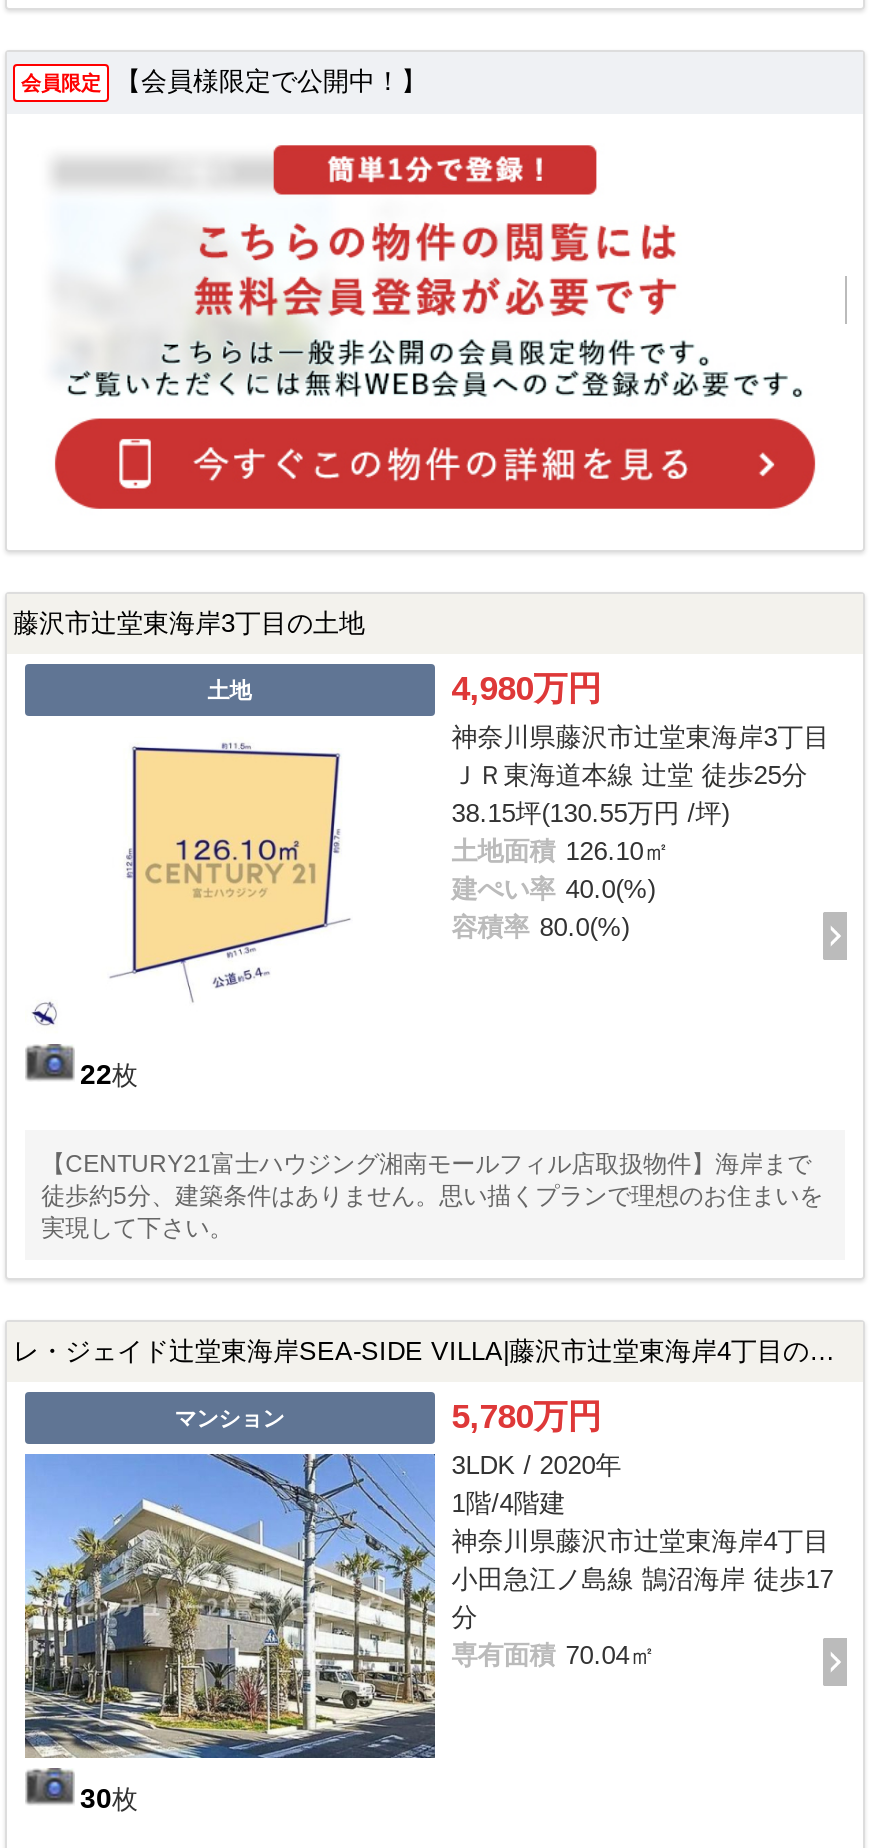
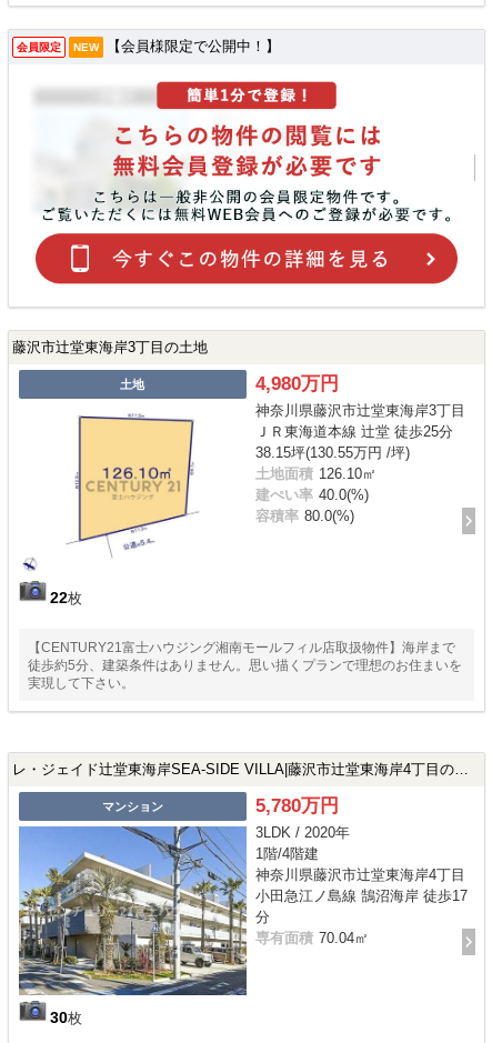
+ NEW
